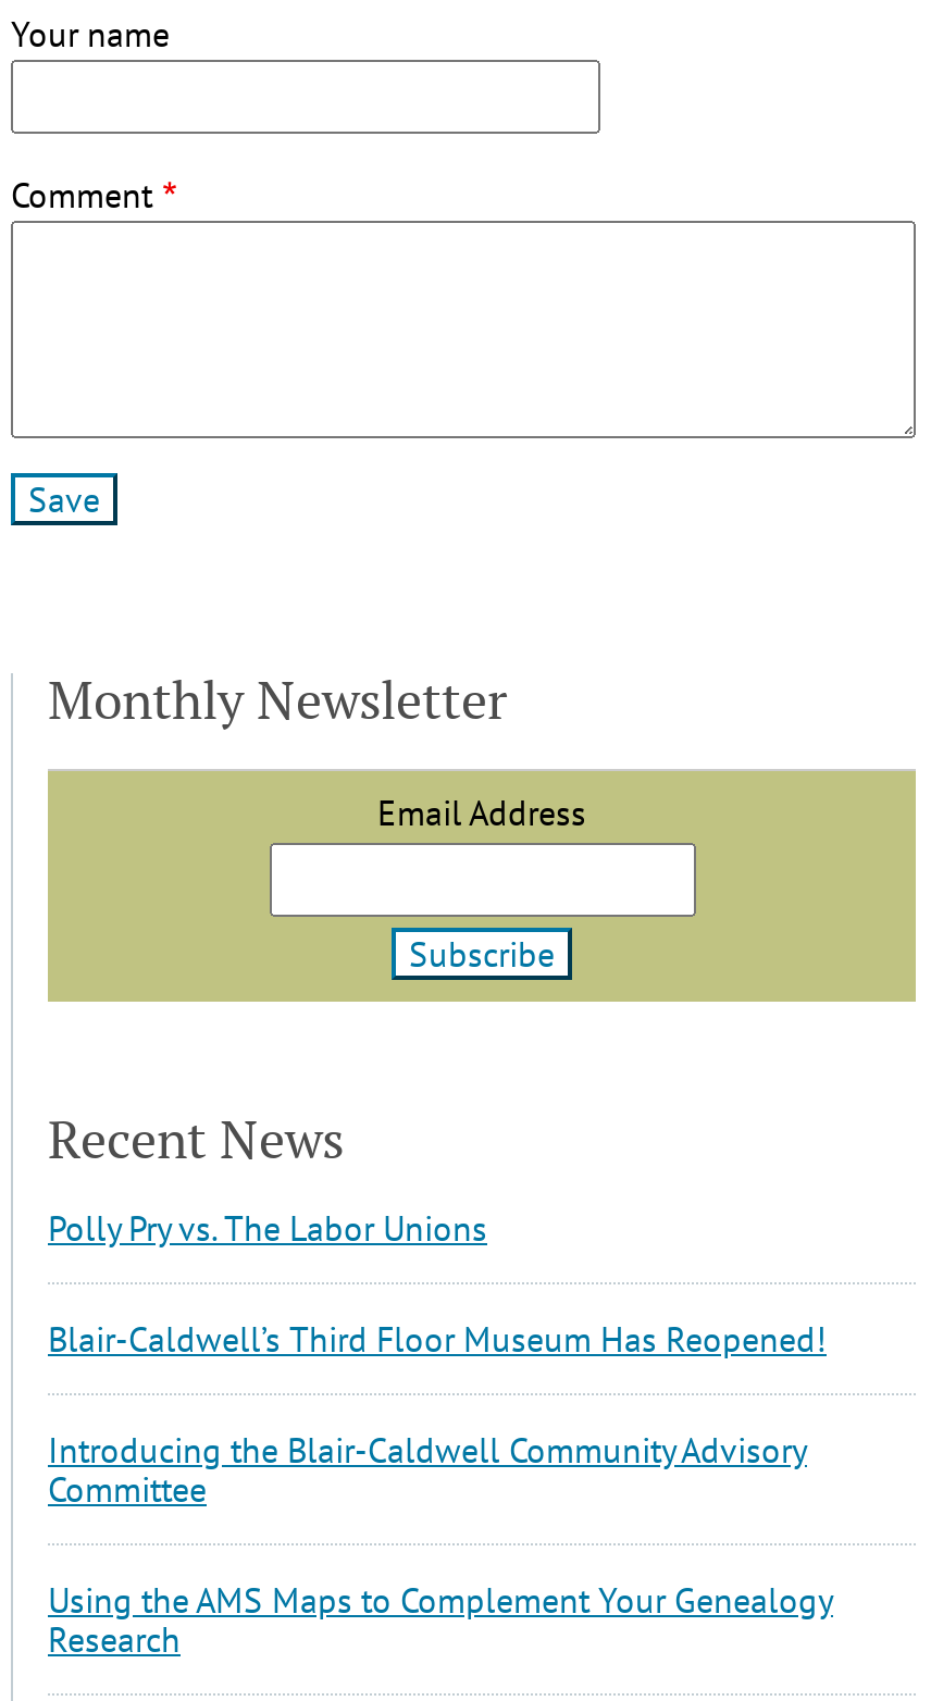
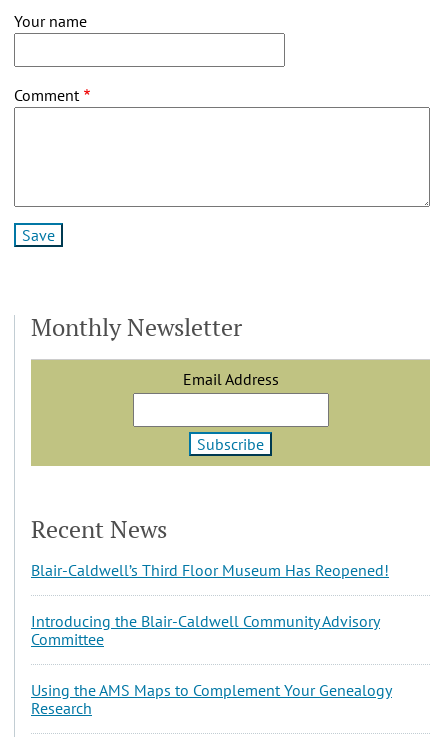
- Polly Pry vs. The Labor Unions
